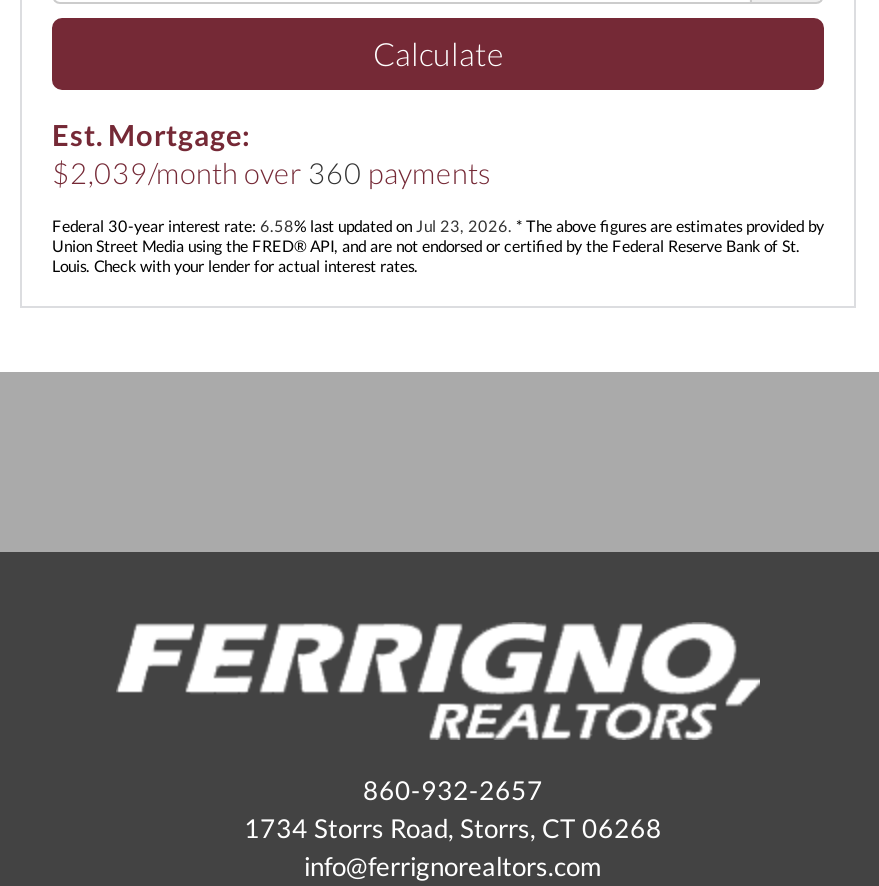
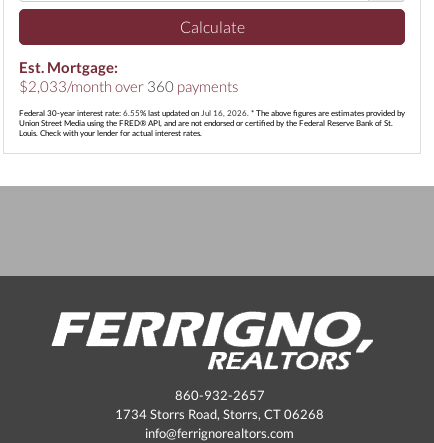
- $2,039/month over 360 payments
+ $2,033/month over 360 payments

- Federal 30-year interest rate: 6.58% last updated on Jul 23, 2026. * The above figures are estimates provided by
+ Federal 30-year interest rate: 6.55% last updated on Jul 16, 2026. * The above figures are estimates provided by
